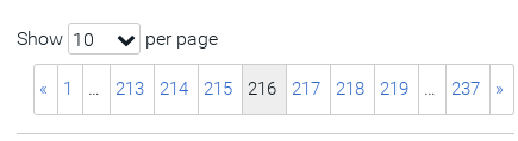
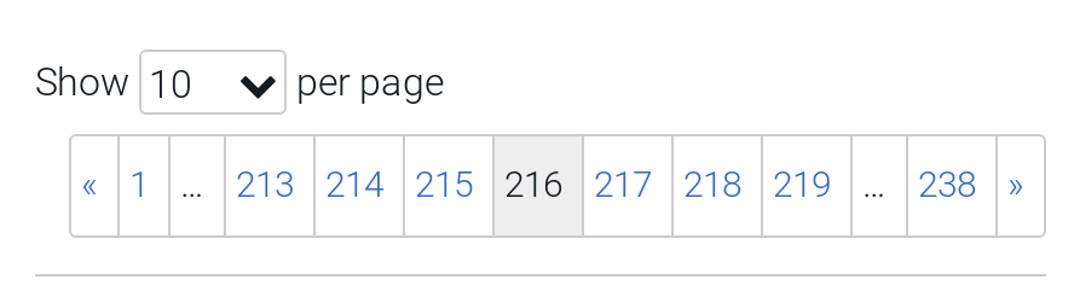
- 237
+ 238
